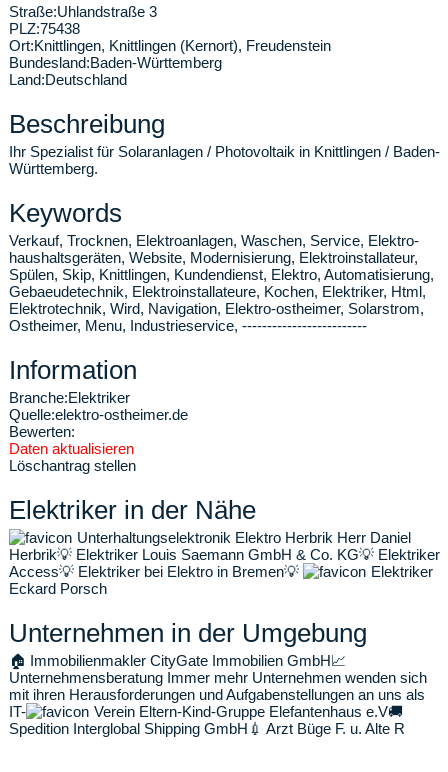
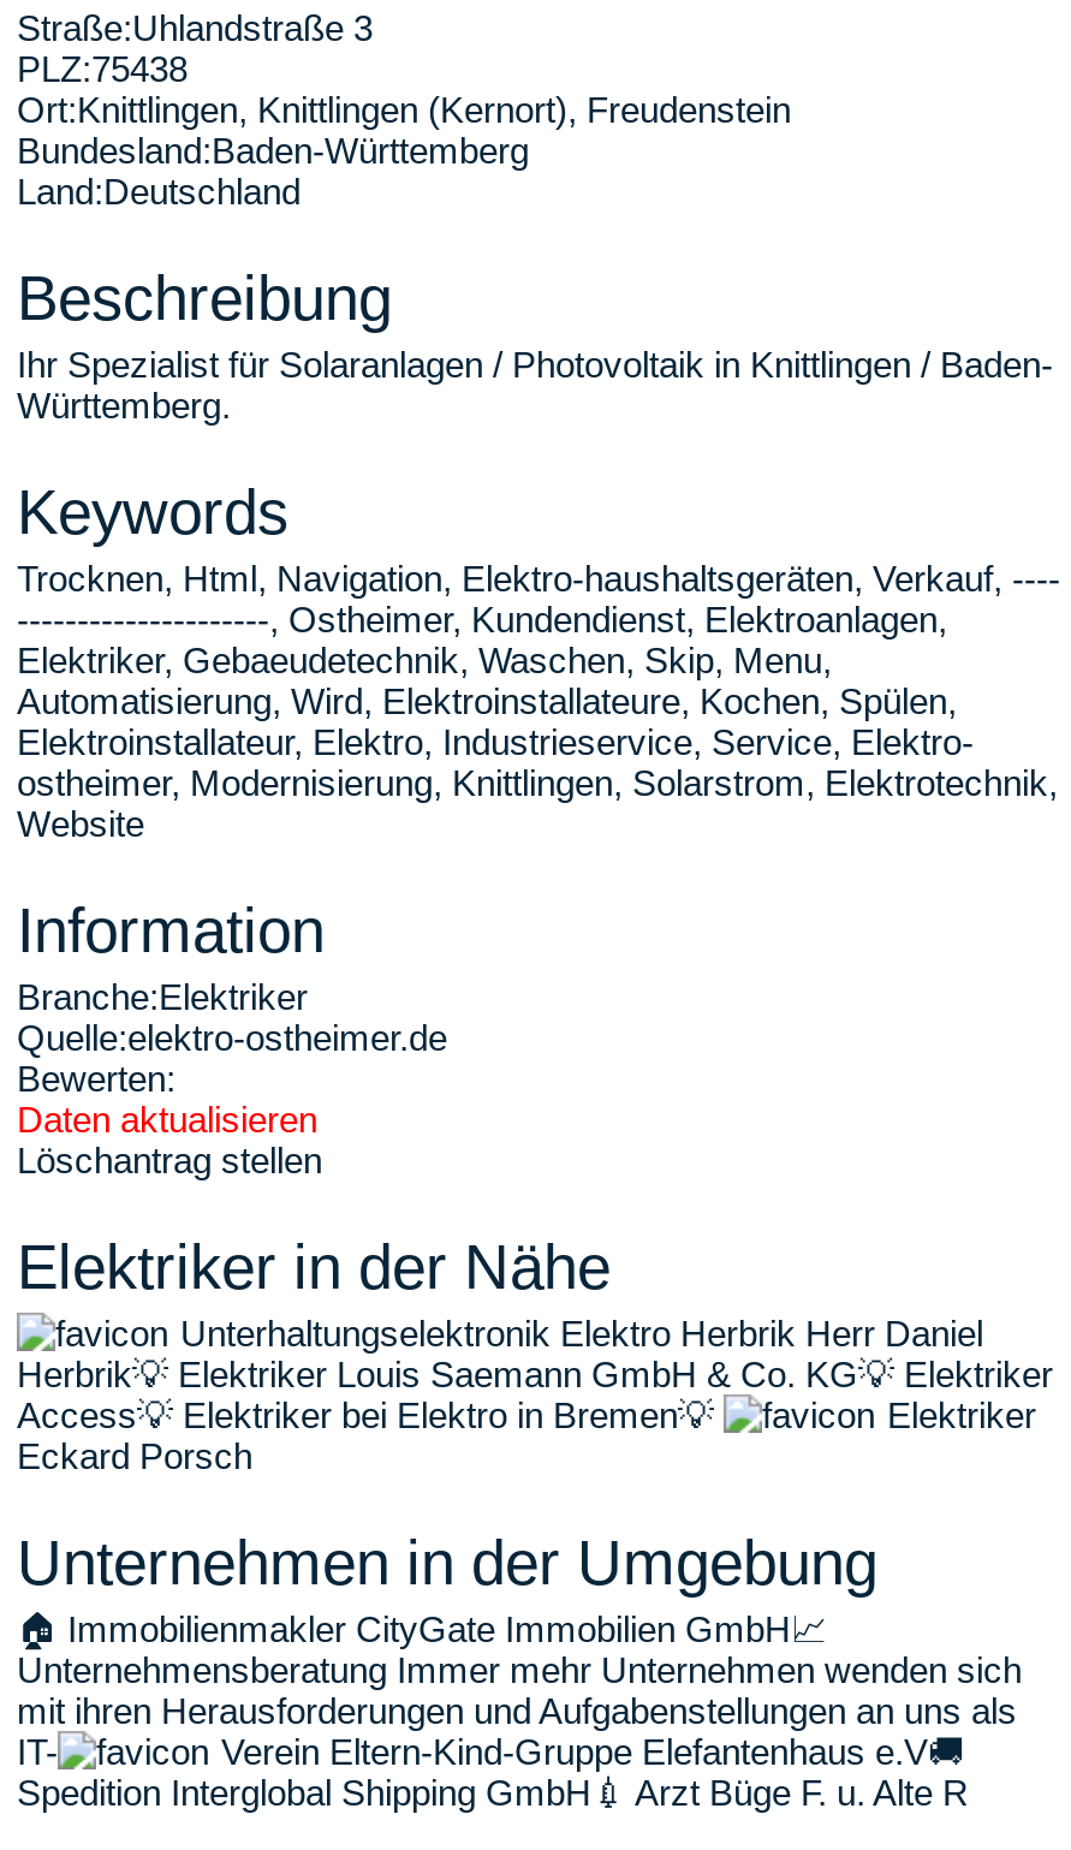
- Verkauf, Trocknen, Elektroanlagen, Waschen, Service, Elektro-
- haushaltsgeräten, Website, Modernisierung, Elektroinstallateur,
- Spülen, Skip, Knittlingen, Kundendienst, Elektro, Automatisierung,
- Gebaeudetechnik, Elektroinstallateure, Kochen, Elektriker, Html,
- Elektrotechnik, Wird, Navigation, Elektro-ostheimer, Solarstrom,
- Ostheimer, Menu, Industrieservice, -------------------------
+ Trocknen, Html, Navigation, Elektro-haushaltsgeräten, Verkauf, ----
+ ---------------------, Ostheimer, Kundendienst, Elektroanlagen,
+ Elektriker, Gebaeudetechnik, Waschen, Skip, Menu,
+ Automatisierung, Wird, Elektroinstallateure, Kochen, Spülen,
+ Elektroinstallateur, Elektro, Industrieservice, Service, Elektro-
+ ostheimer, Modernisierung, Knittlingen, Solarstrom, Elektrotechnik,
+ Website
